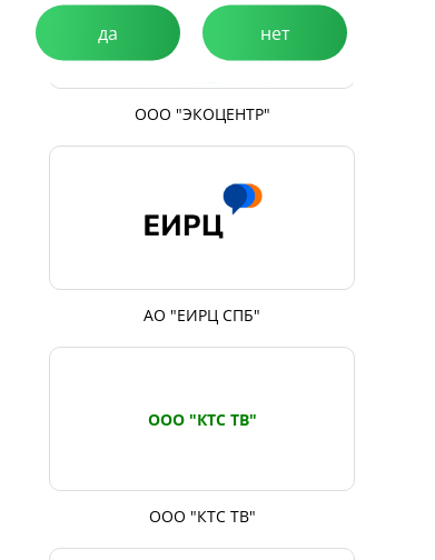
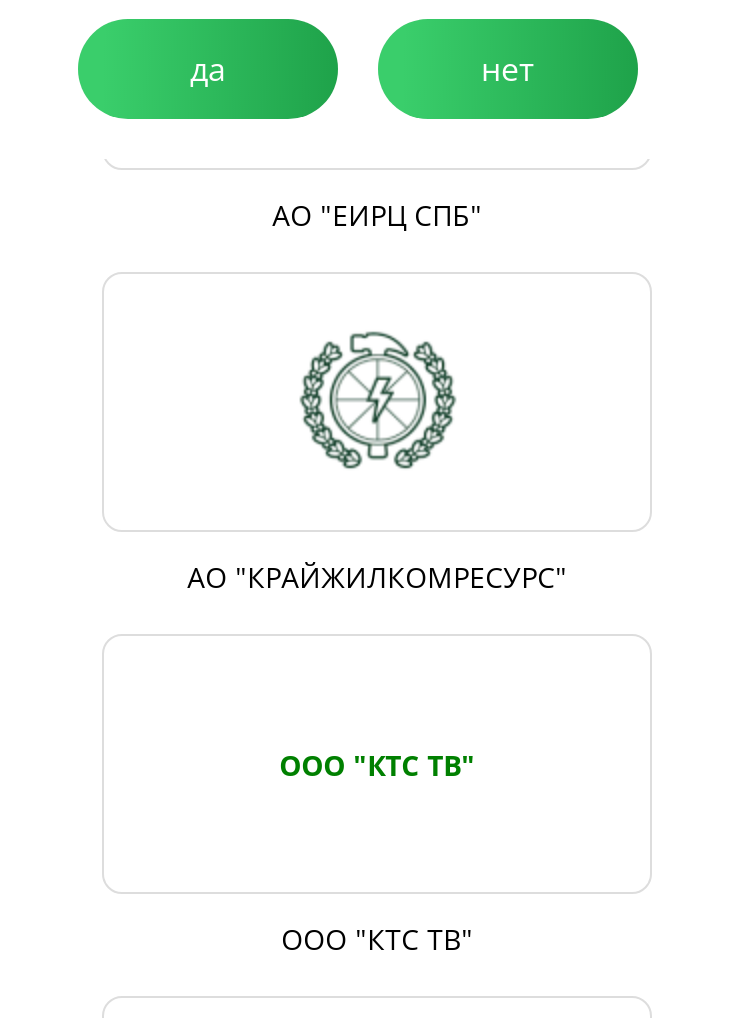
- ООО "ЭКОЦЕНТР"

- [image]
+ [image]

moved up: АО "ЕИРЦ СПБ"

+ АО "КРАЙЖИЛКОМРЕСУРС"
